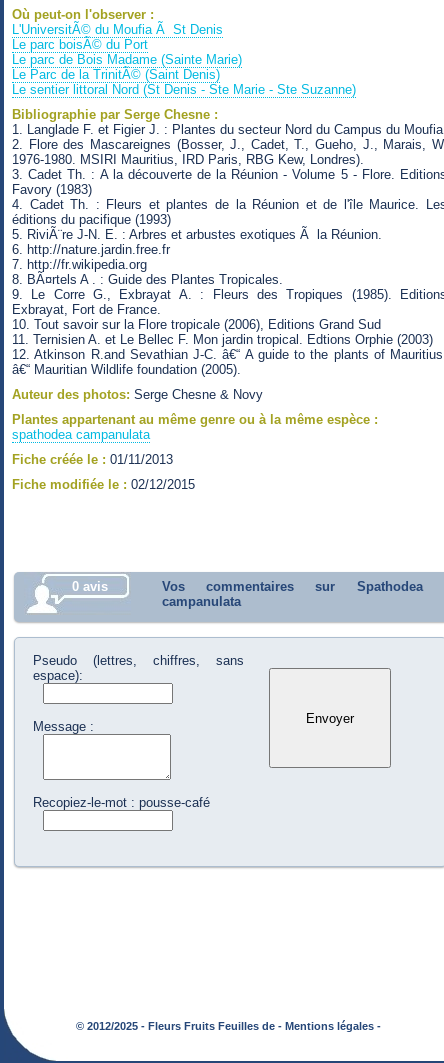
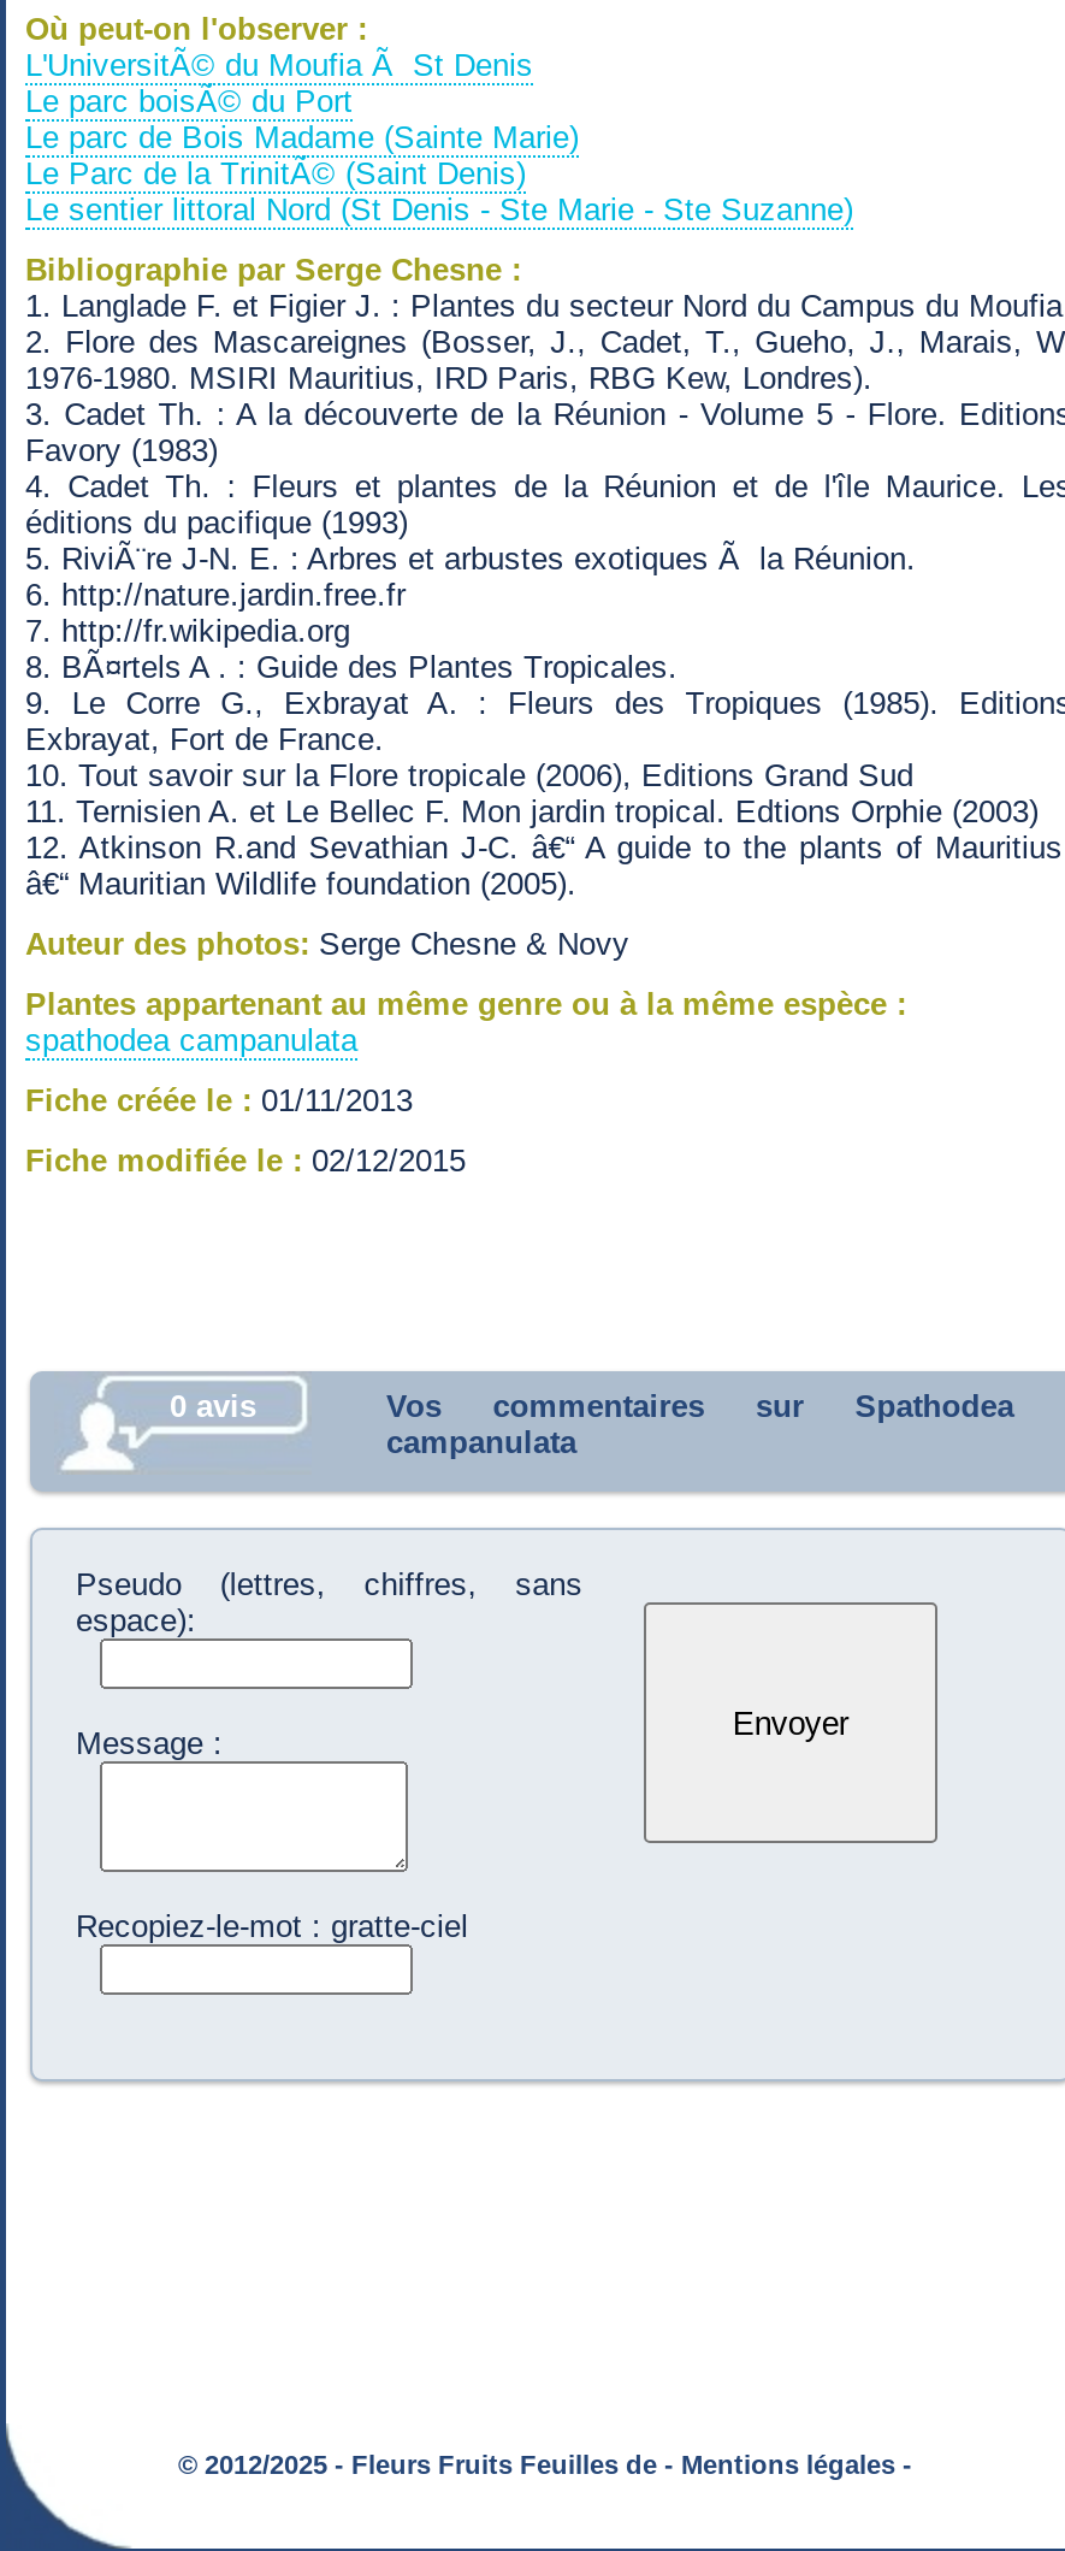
- Recopiez-le-mot : pousse-café
+ Recopiez-le-mot : gratte-ciel
